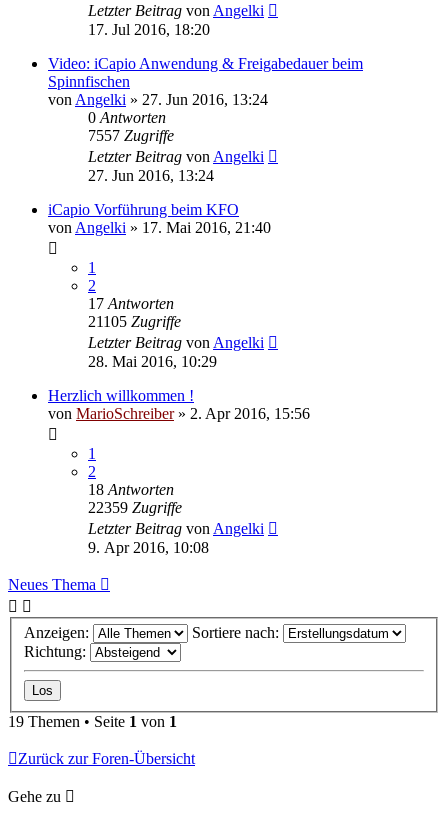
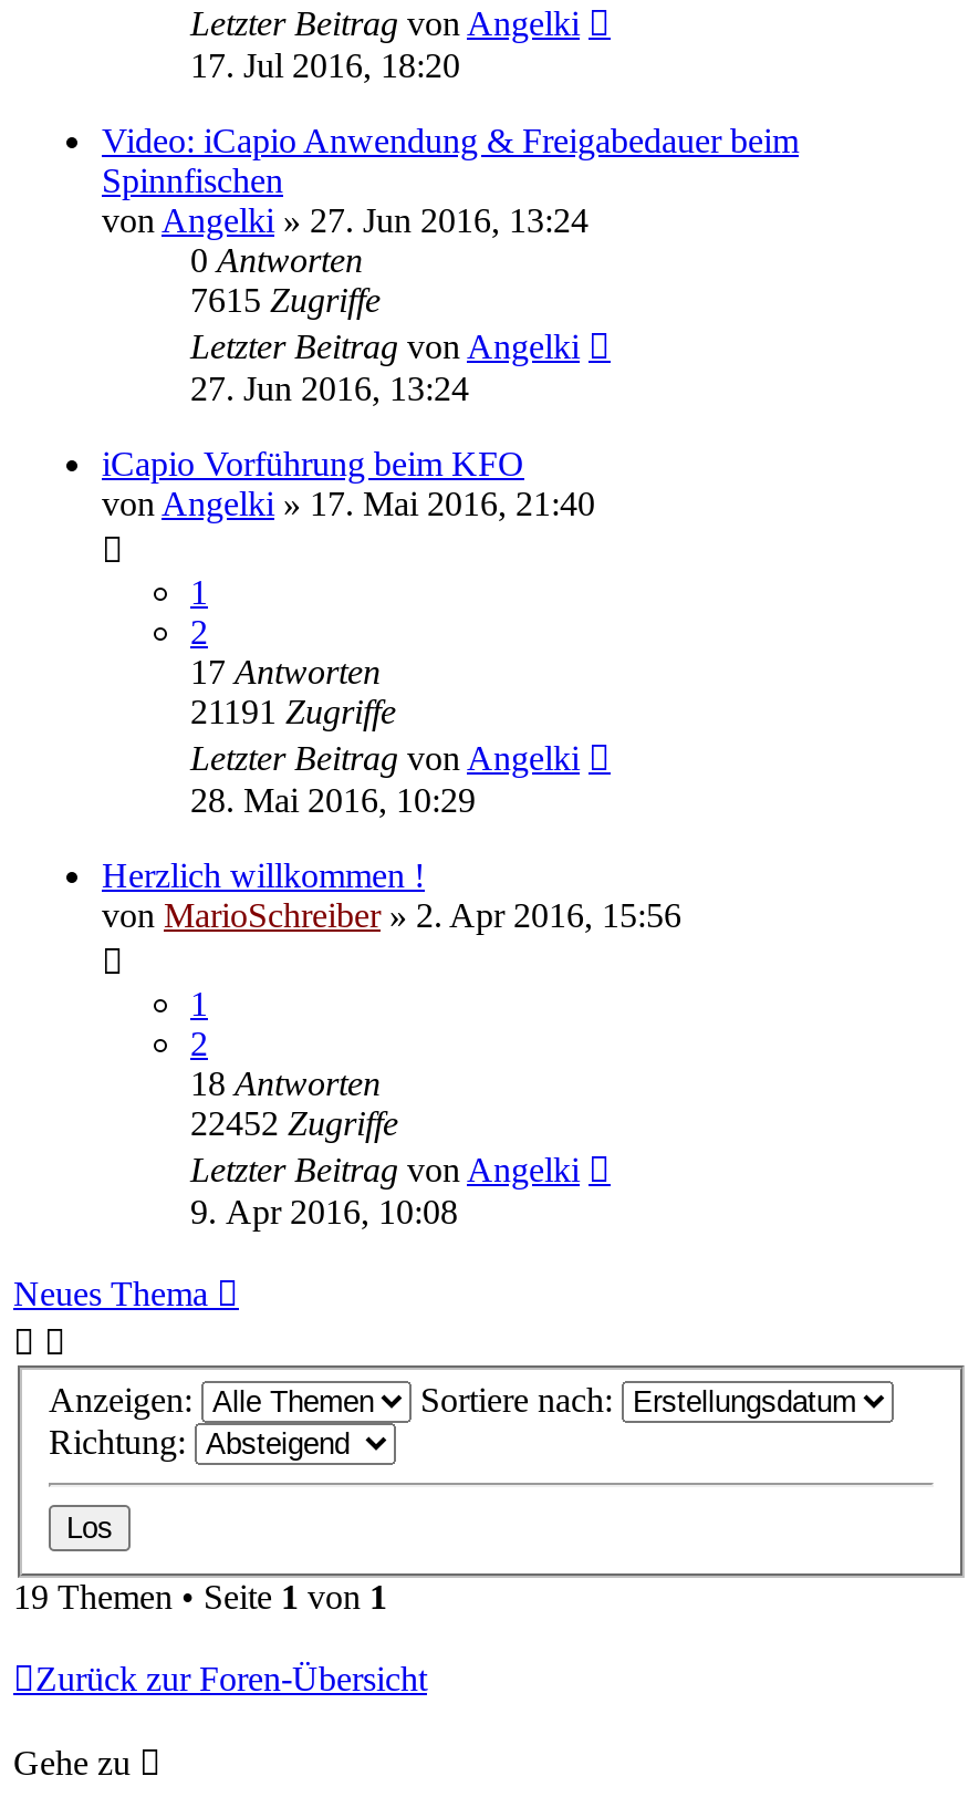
- 7557 Zugriffe
+ 7615 Zugriffe

- 21105 Zugriffe
+ 21191 Zugriffe

- 22359 Zugriffe
+ 22452 Zugriffe
